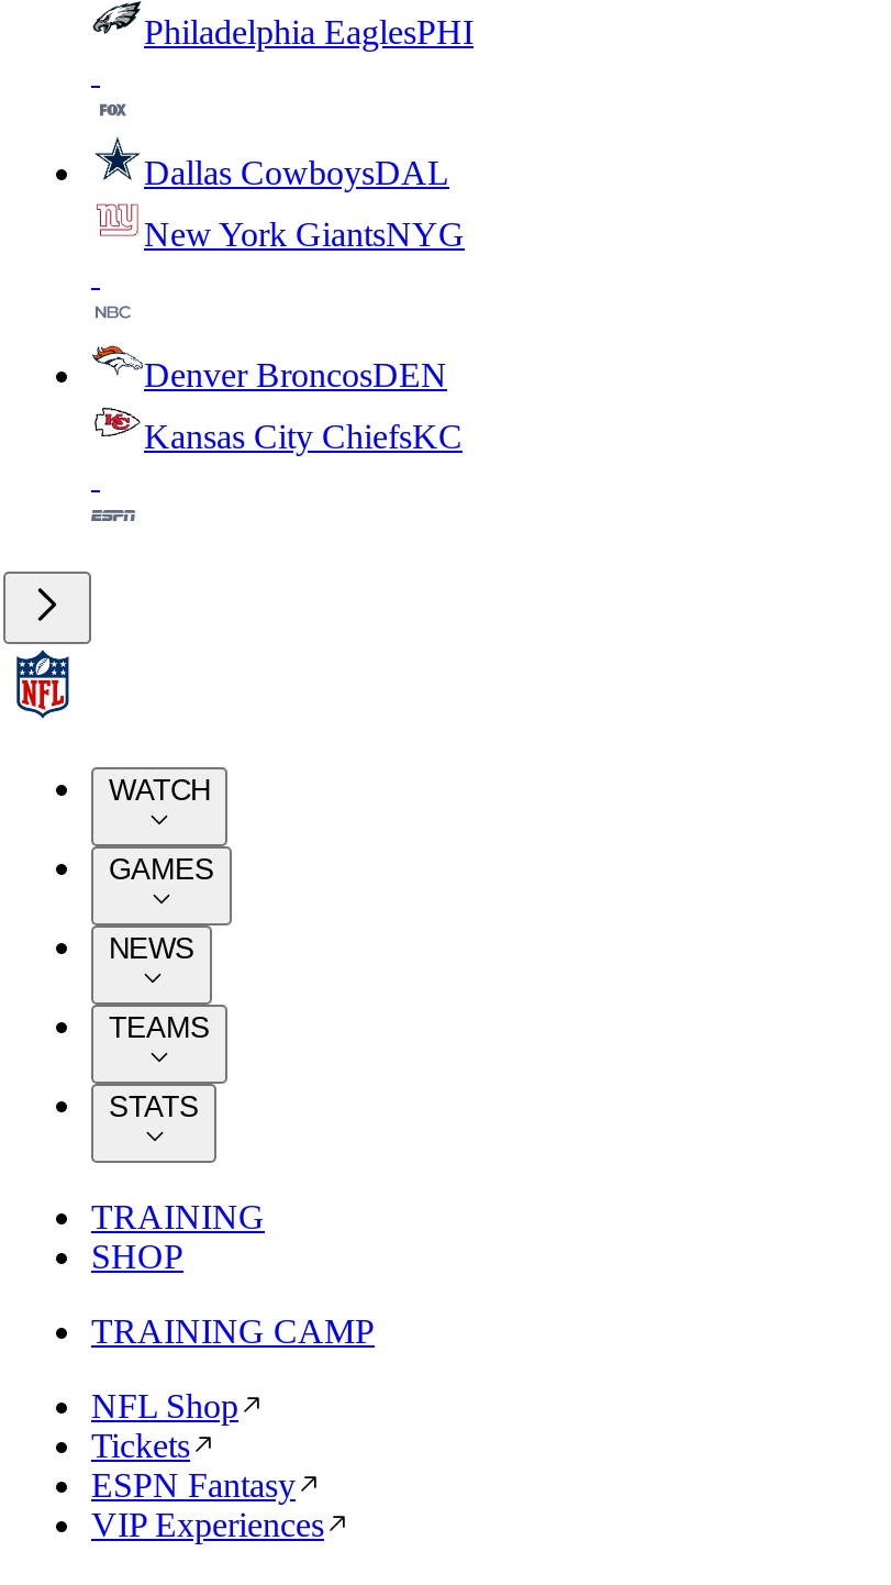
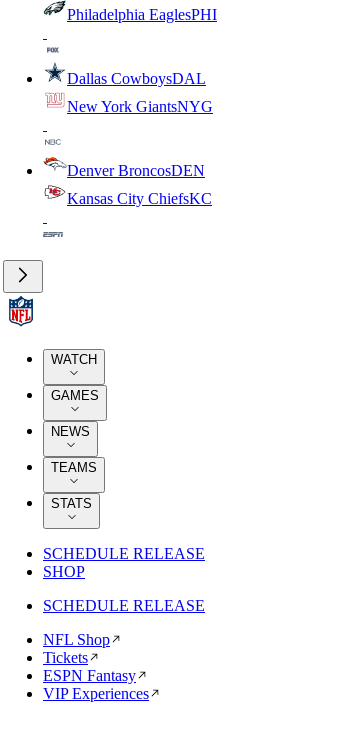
- TRAINING
+ SCHEDULE RELEASE

- TRAINING CAMP
+ SCHEDULE RELEASE
